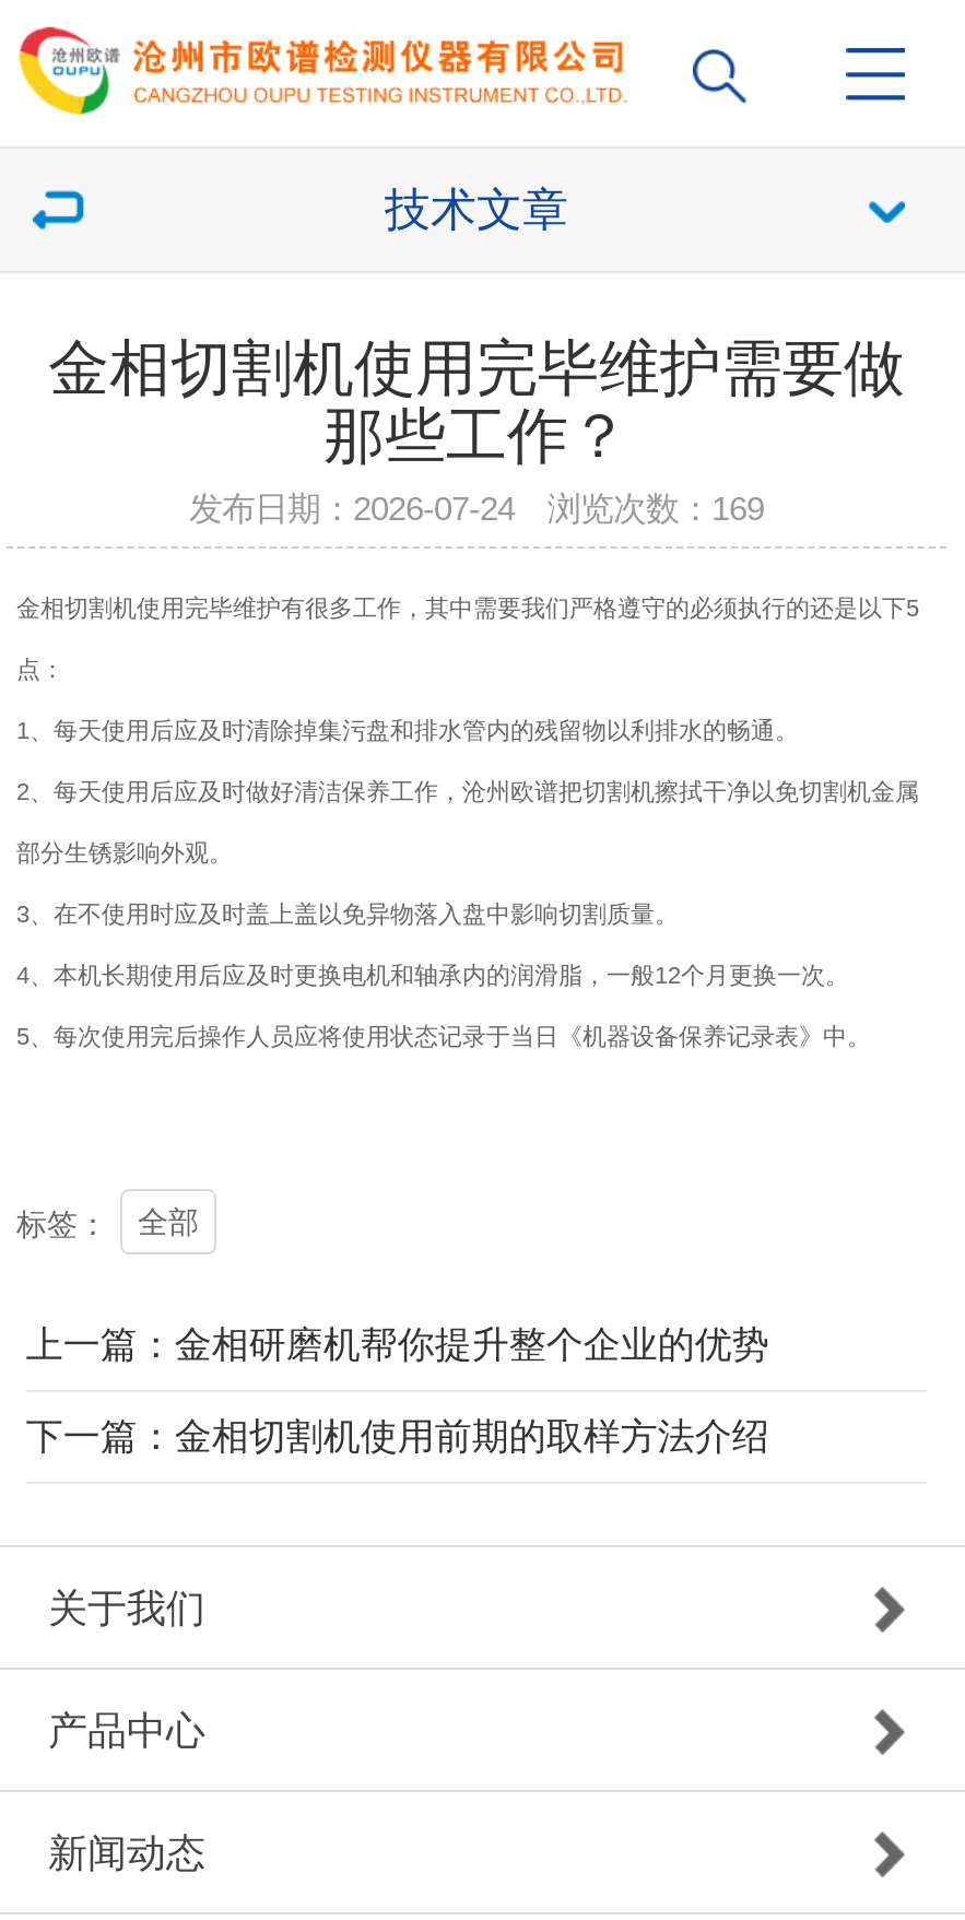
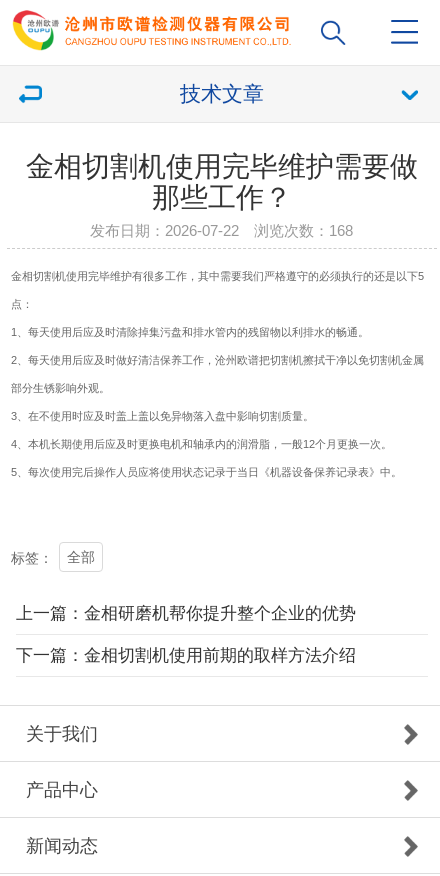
- 发布日期：2026-07-24 浏览次数：169
+ 发布日期：2026-07-22 浏览次数：168
